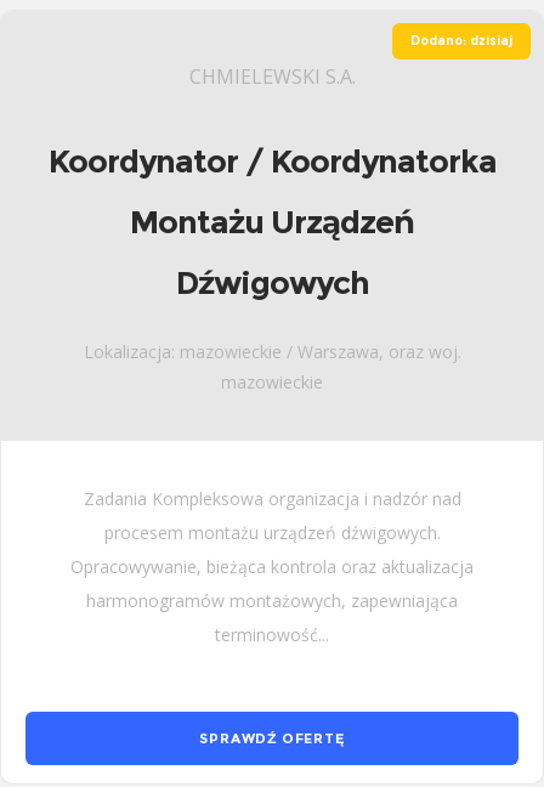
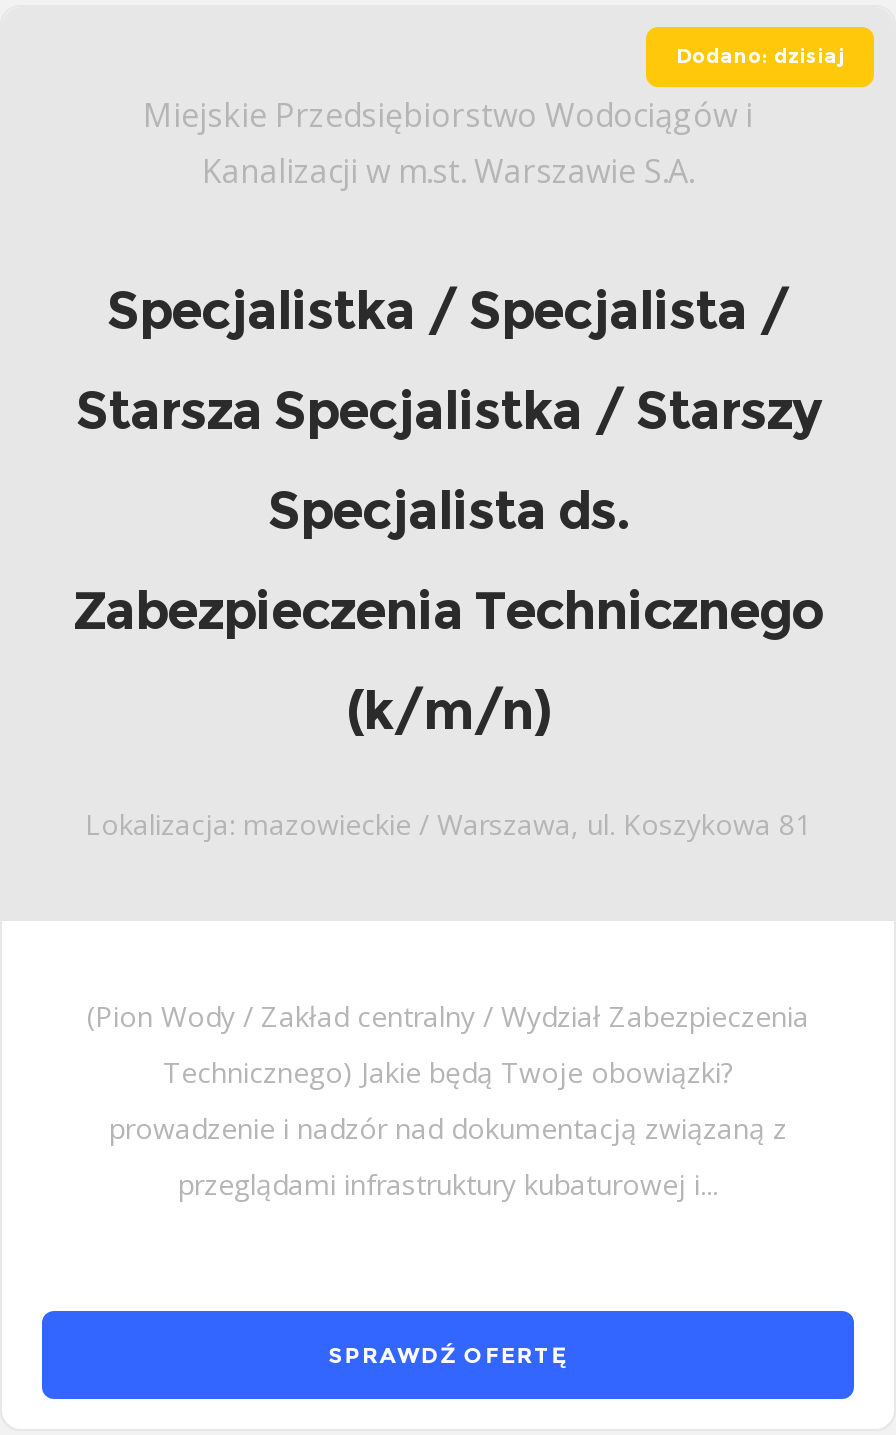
- CHMIELEWSKI S.A.
- Koordynator / Koordynatorka
- Montażu Urządzeń
- Dźwigowych
- Lokalizacja: mazowieckie / Warszawa, oraz woj.
- mazowieckie
+ Miejskie Przedsiębiorstwo Wodociągów i
+ Kanalizacji w m.st. Warszawie S.A.
+ Specjalistka / Specjalista /
+ Starsza Specjalistka / Starszy
+ Specjalista ds.
+ Zabezpieczenia Technicznego
+ (k/m/n)
+ Lokalizacja: mazowieckie / Warszawa, ul. Koszykowa 81

- Zadania Kompleksowa organizacja i nadzór nad
- procesem montażu urządzeń dźwigowych.
- Opracowywanie, bieżąca kontrola oraz aktualizacja
- harmonogramów montażowych, zapewniająca
- terminowość...
+ (Pion Wody / Zakład centralny / Wydział Zabezpieczenia
+ Technicznego) Jakie będą Twoje obowiązki?
+ prowadzenie i nadzór nad dokumentacją związaną z
+ przeglądami infrastruktury kubaturowej i...
